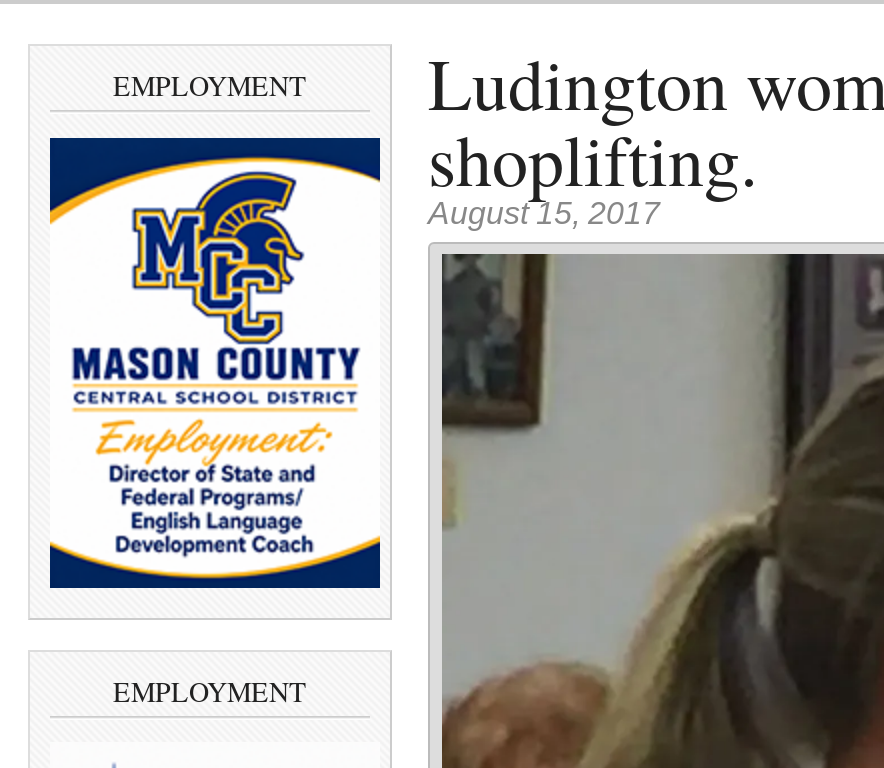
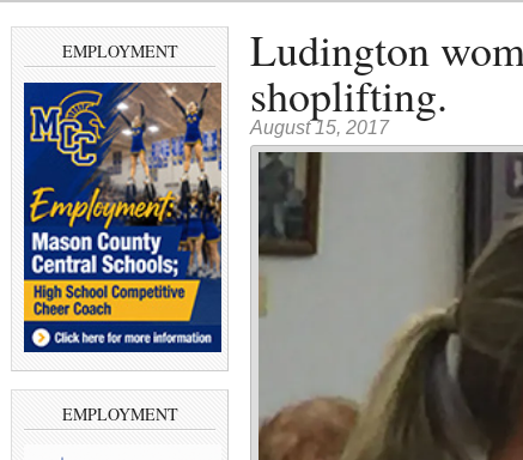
- [image]
+ [image]
